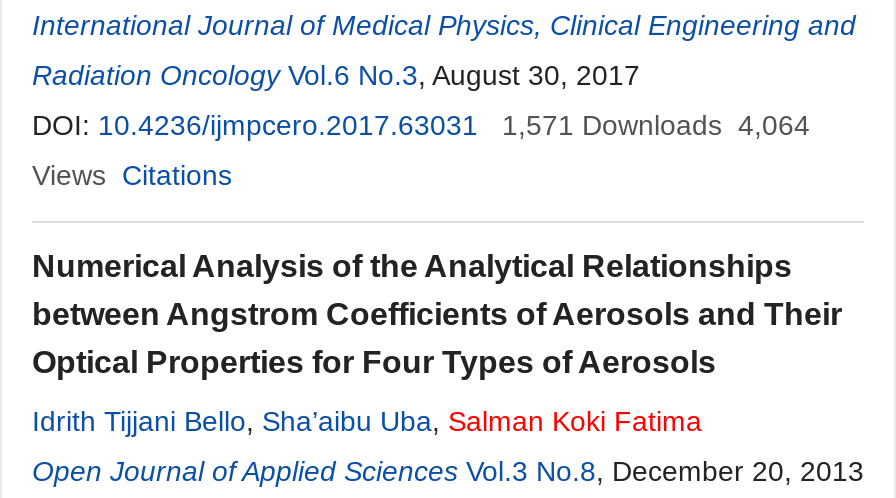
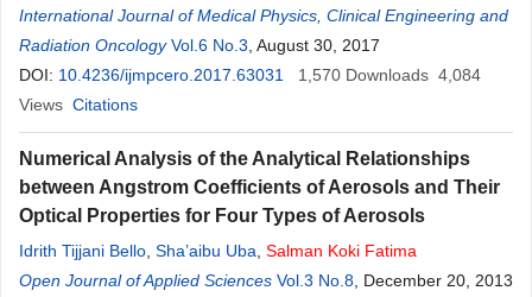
- DOI: 10.4236/ijmpcero.2017.63031 1,571 Downloads 4,064
+ DOI: 10.4236/ijmpcero.2017.63031 1,570 Downloads 4,084
